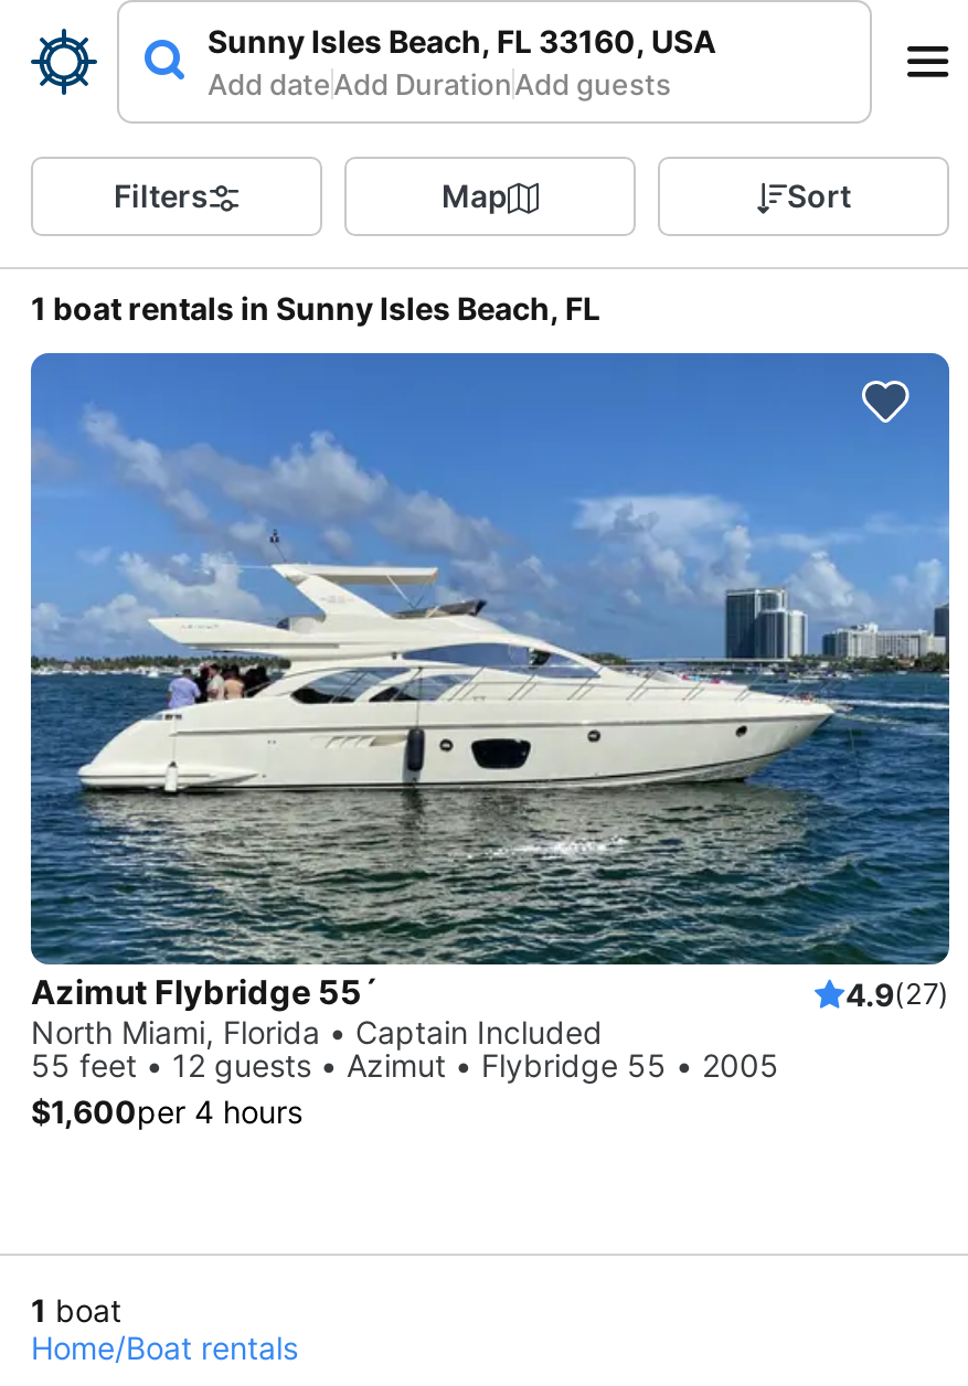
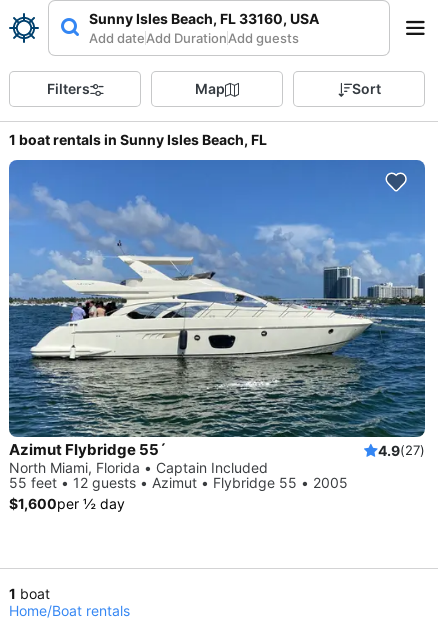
- $1,600per 4 hours
+ $1,600per ½ day
